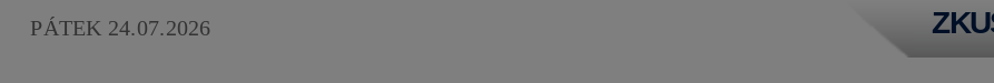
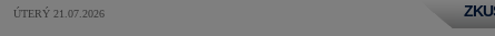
- PÁTEK 24.07.2026
+ ÚTERÝ 21.07.2026
